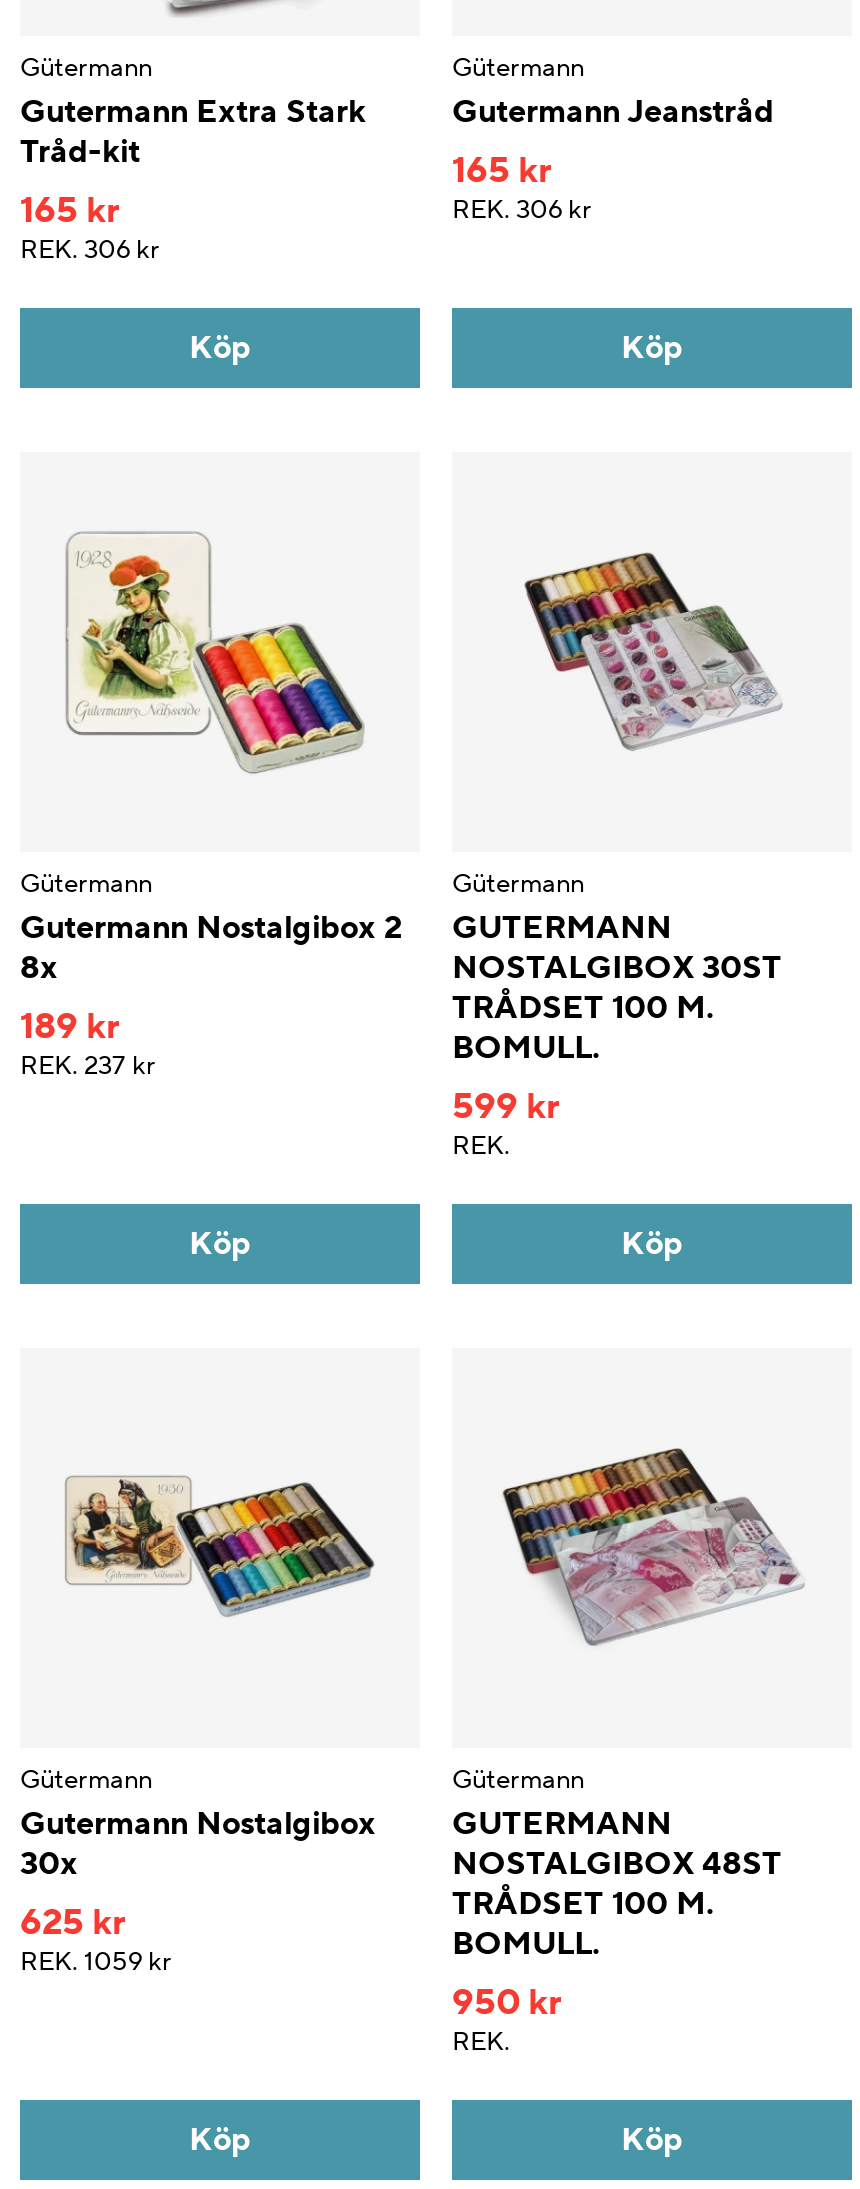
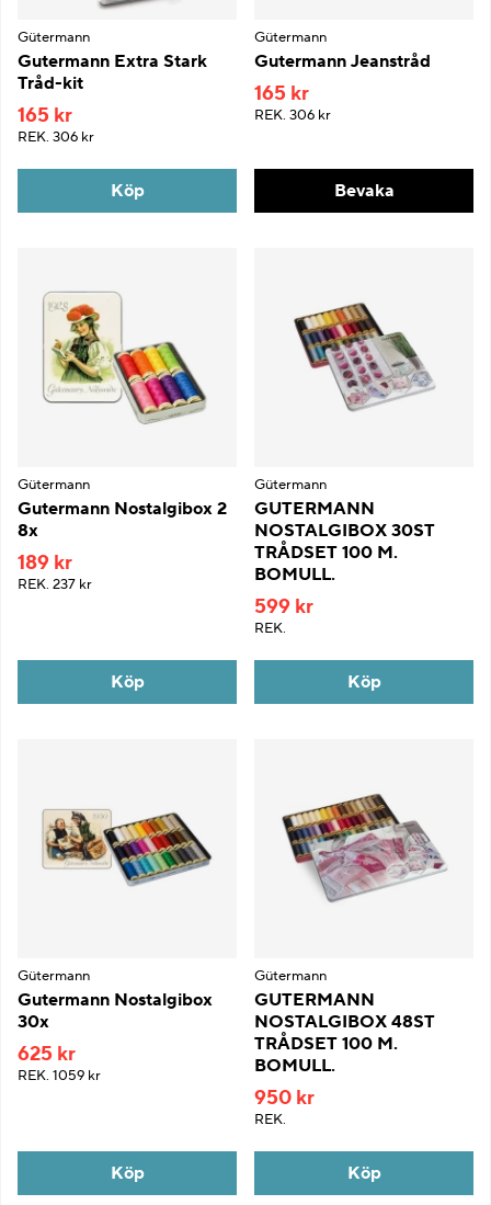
- Köp
+ Bevaka
